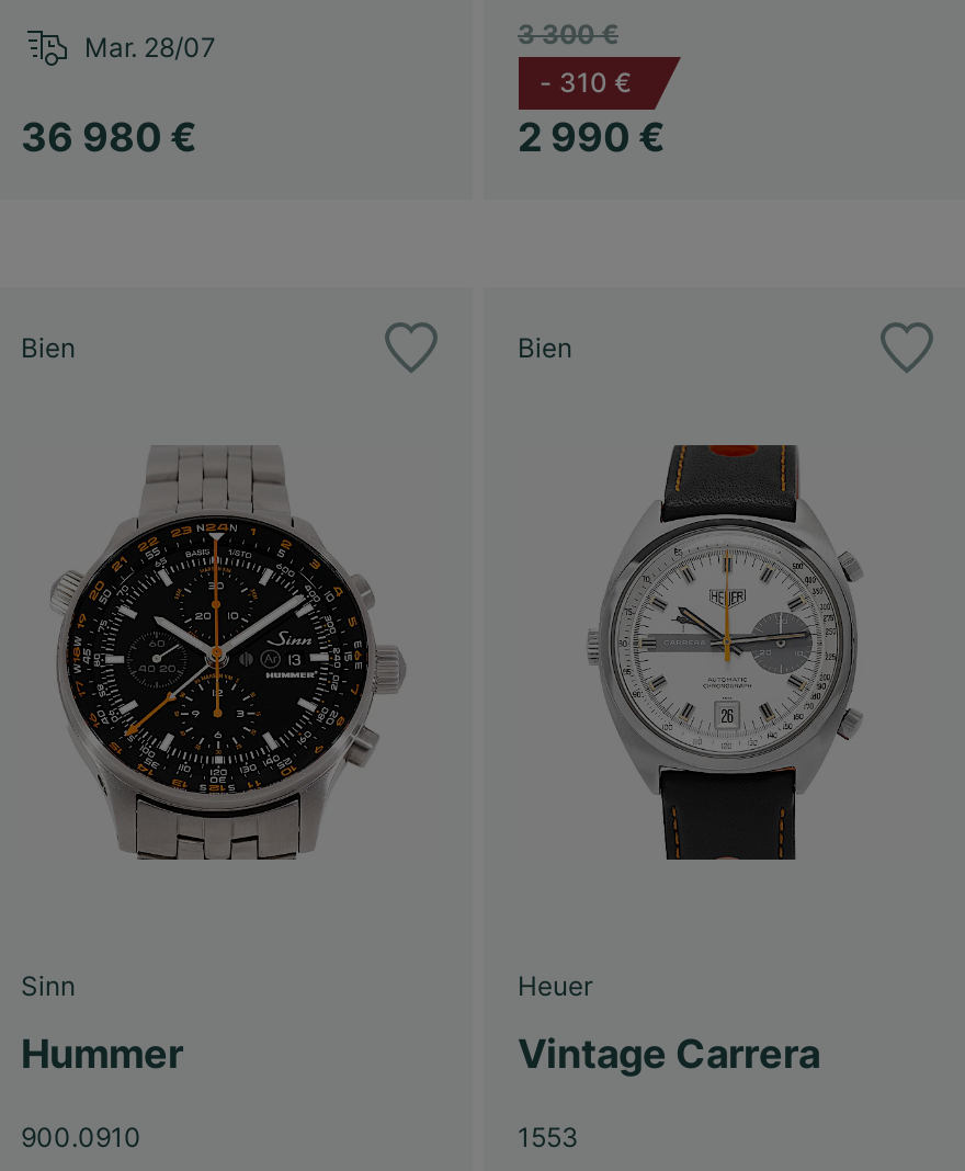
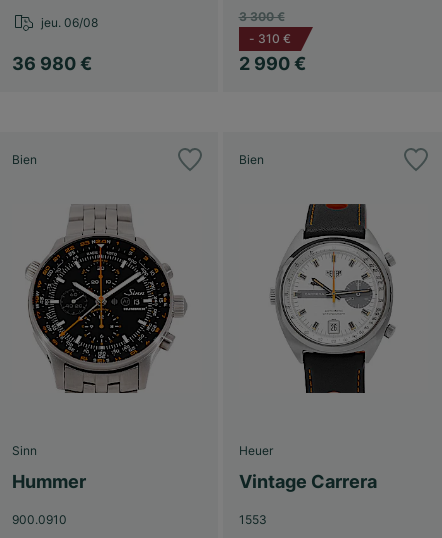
- Mar. 28/07
+ jeu. 06/08
